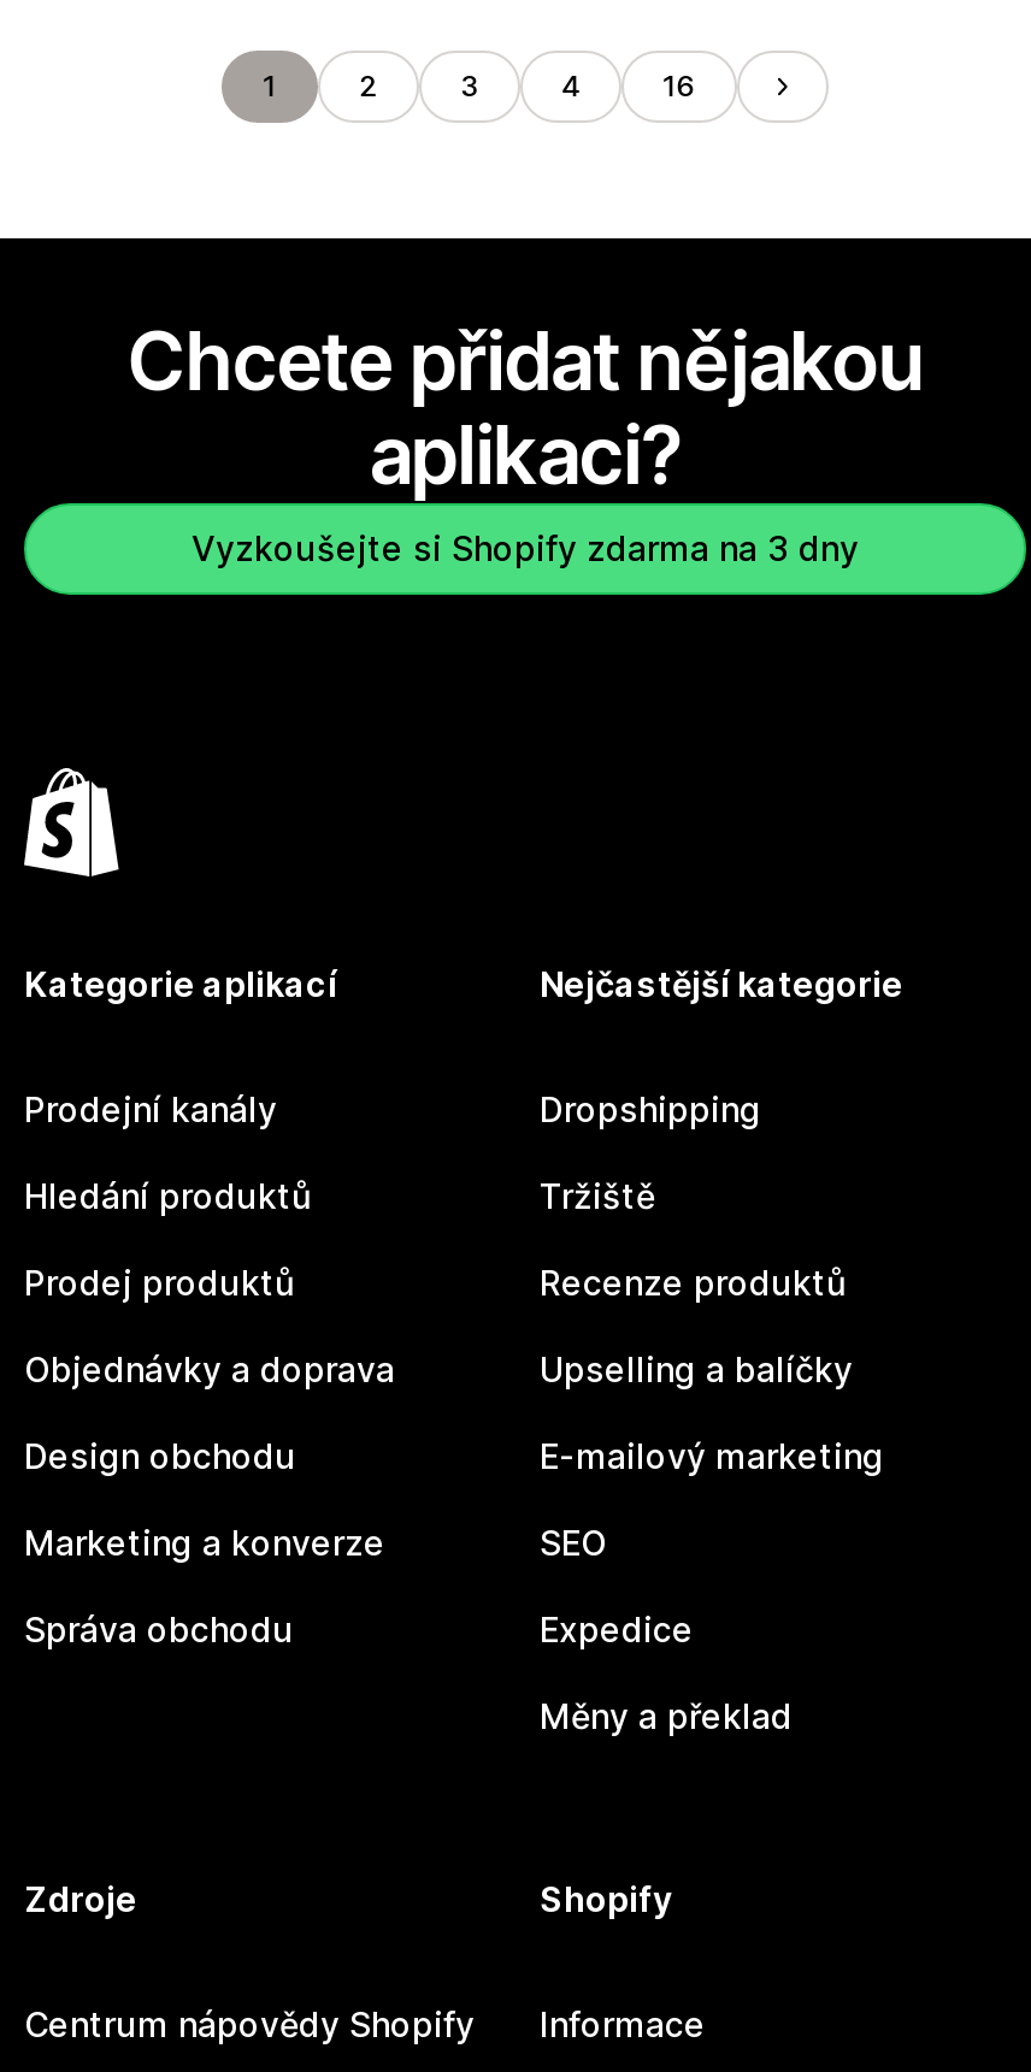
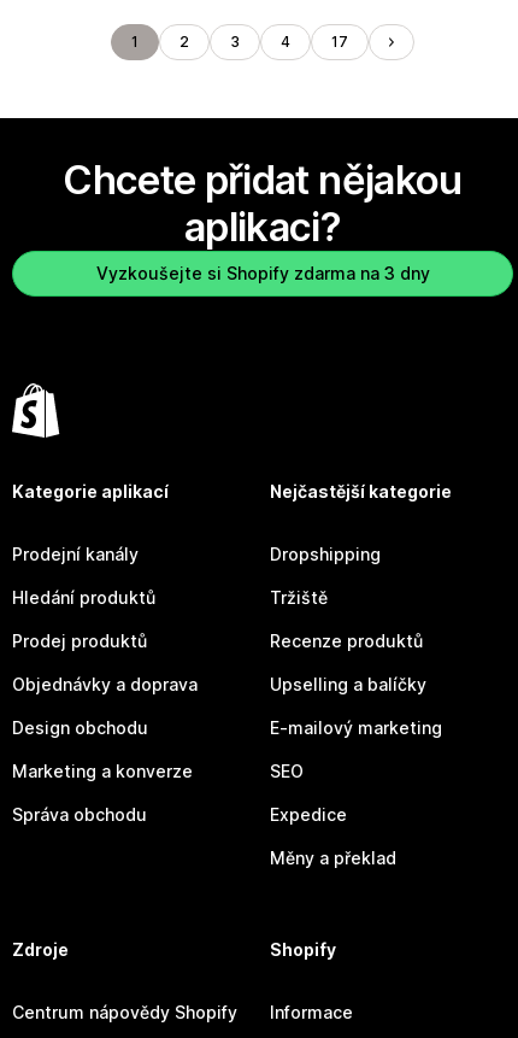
- 16
+ 17
